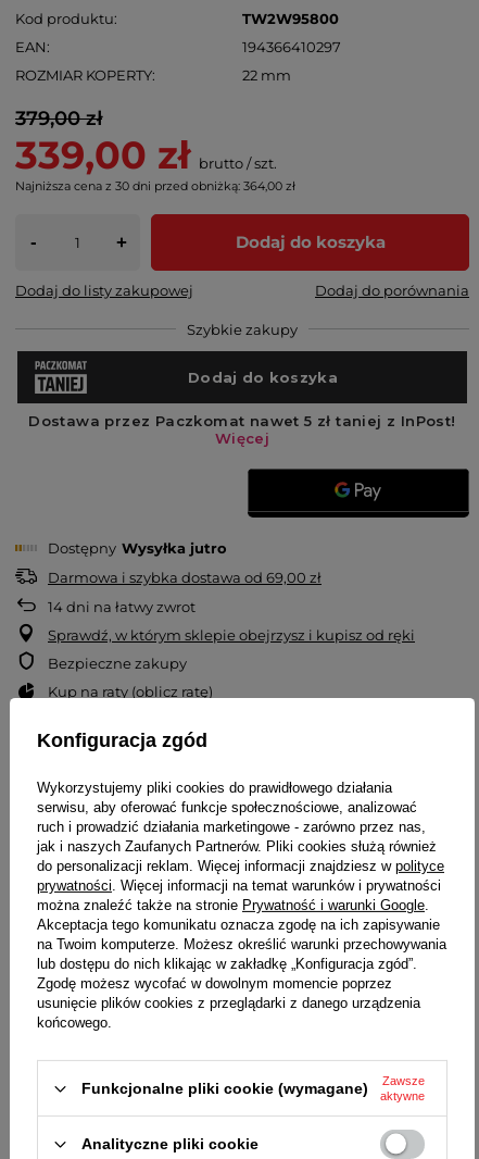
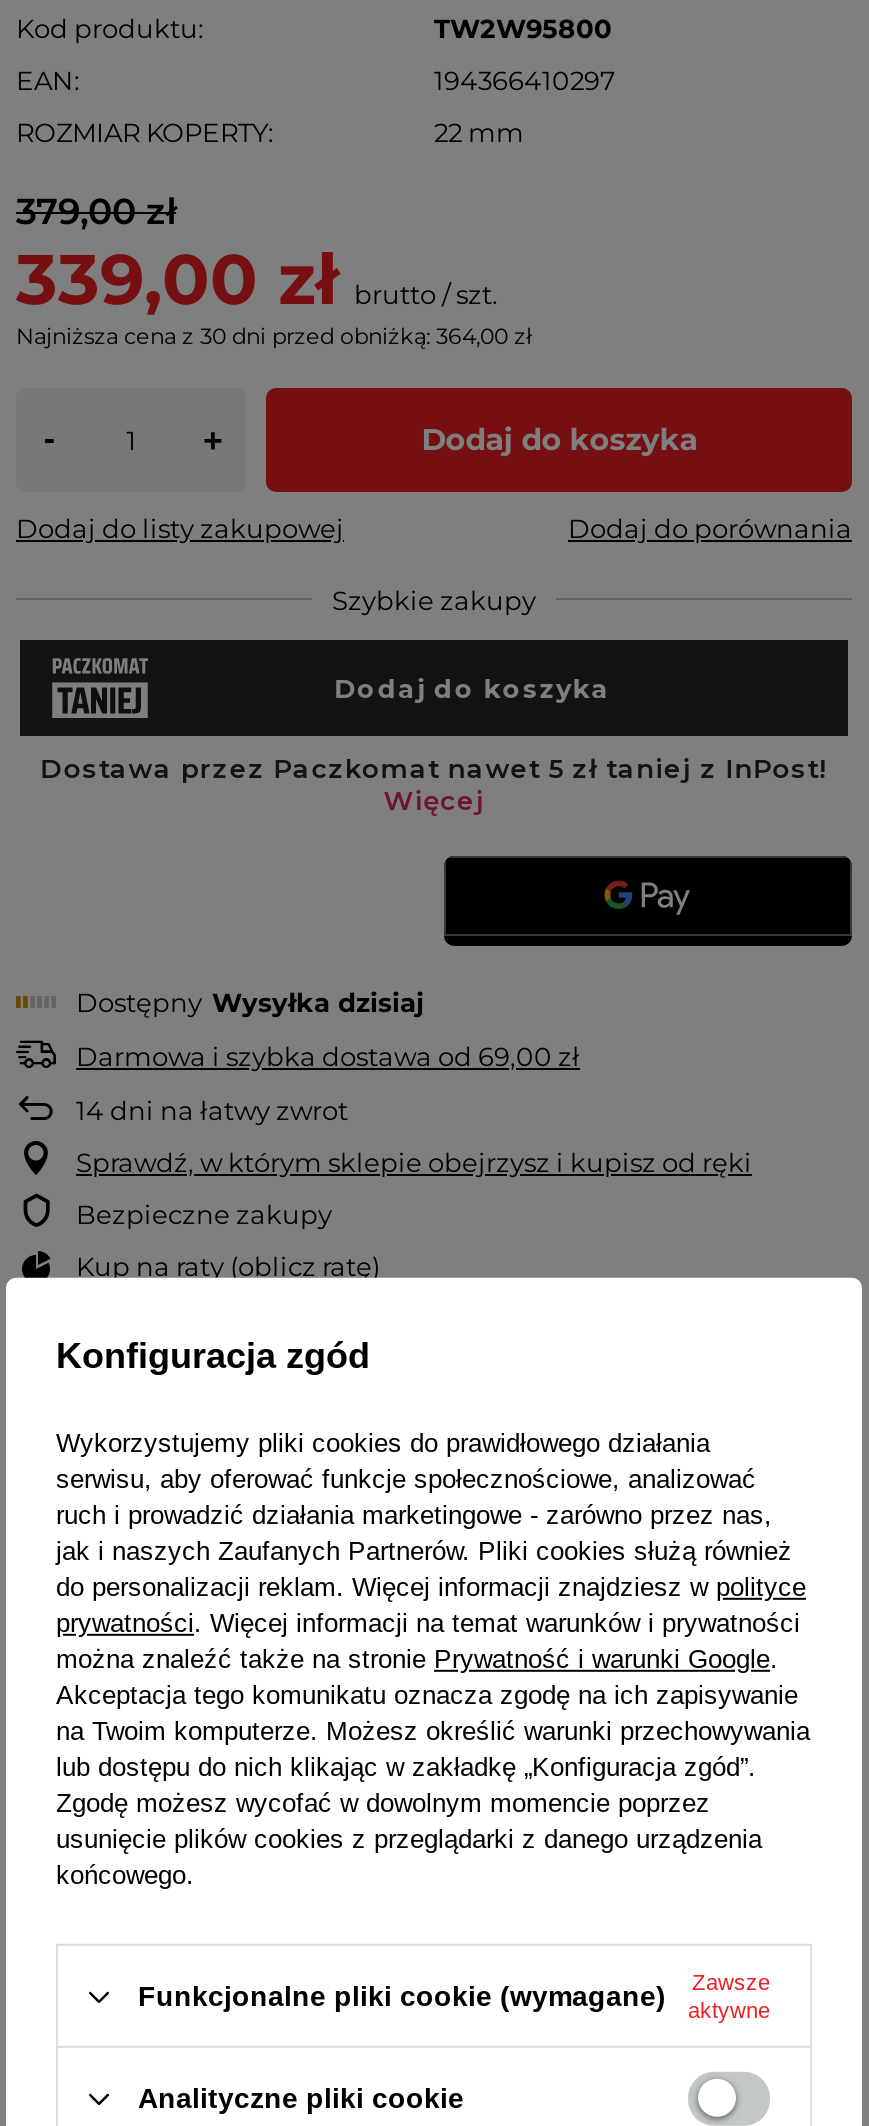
- Dostępny Wysyłka jutro
+ Dostępny Wysyłka dzisiaj
